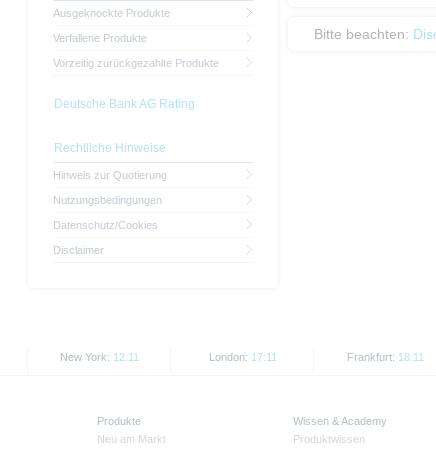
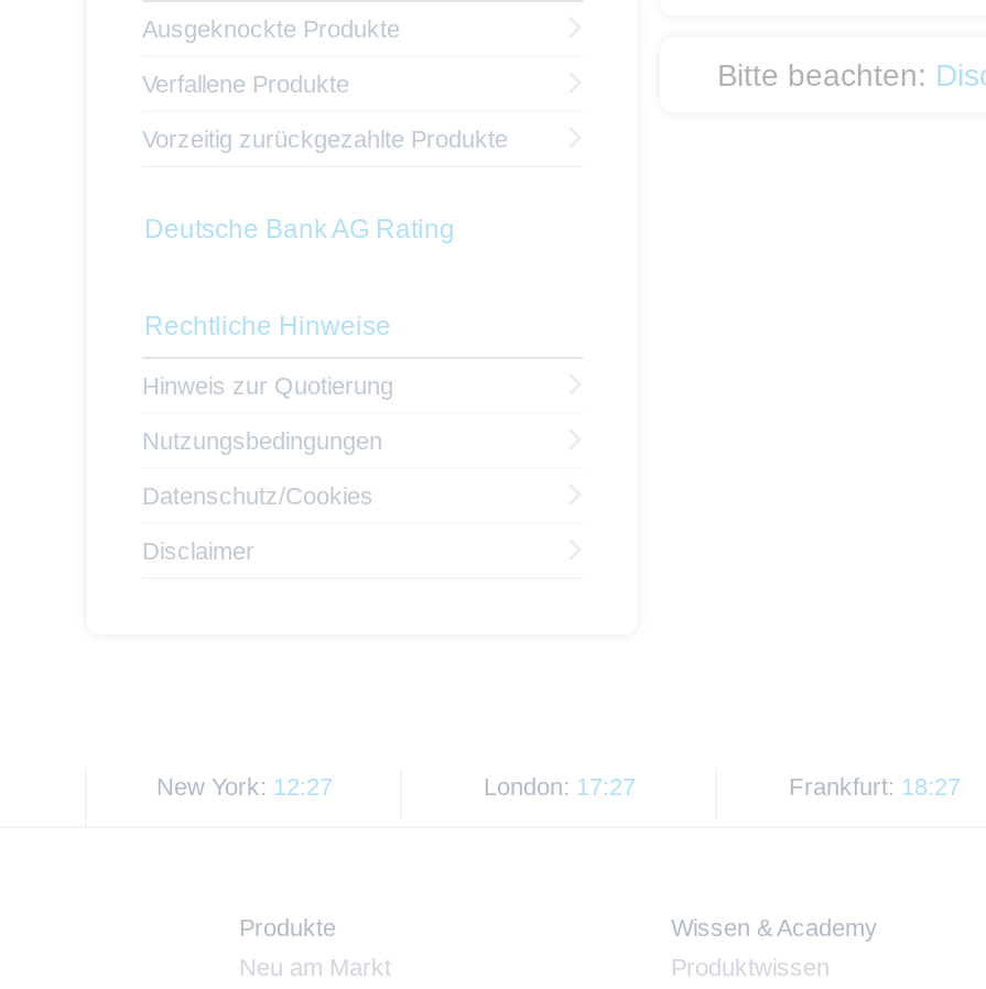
- New York: 12:11
+ New York: 12:27

- London: 17:11
+ London: 17:27

- Frankfurt: 18:11
+ Frankfurt: 18:27
